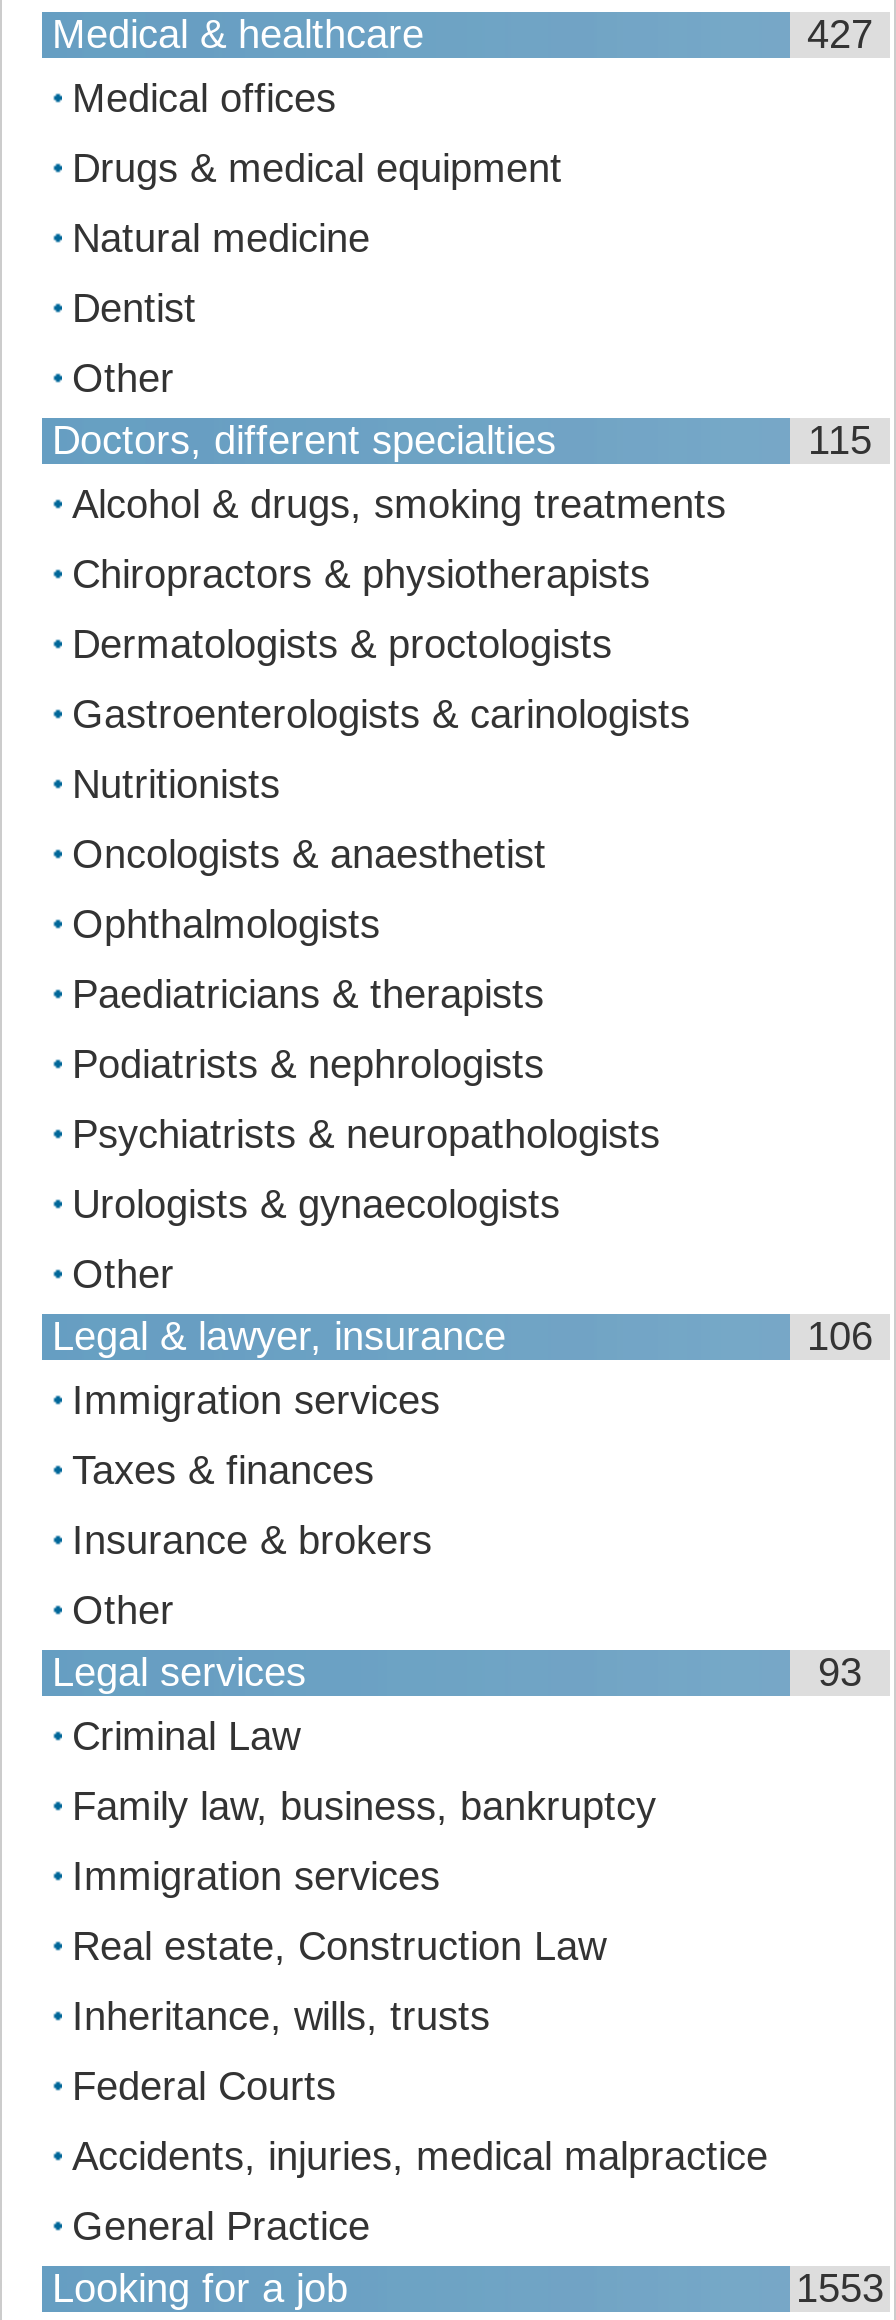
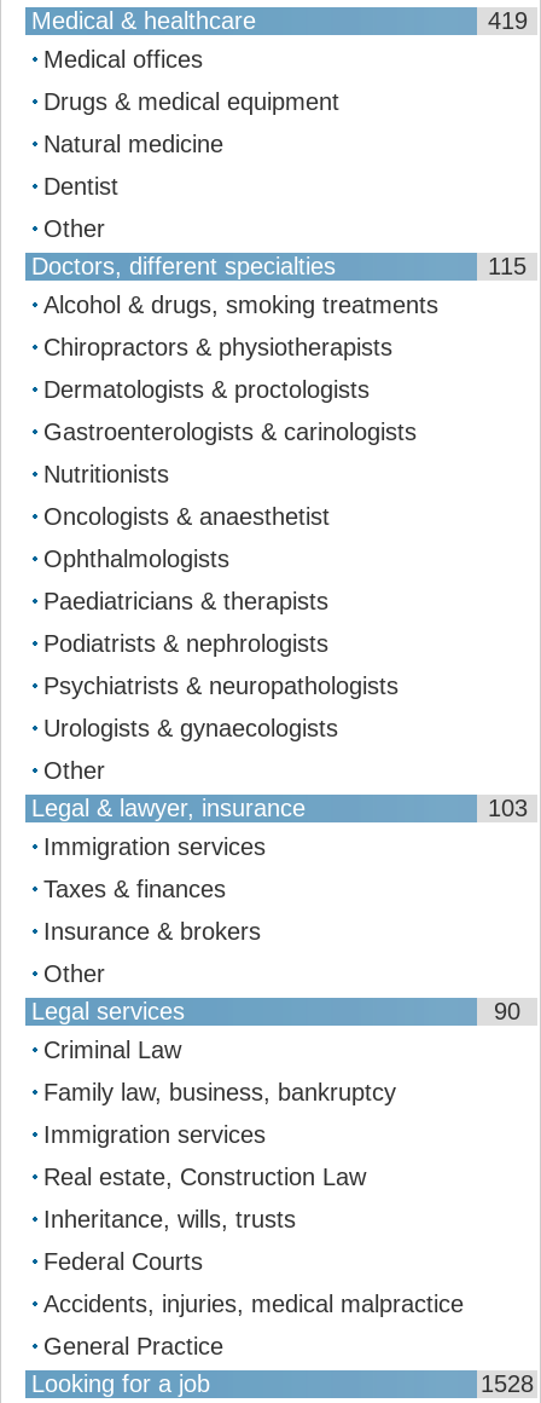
- 427
+ 419

- 106
+ 103

- 93
+ 90

- 1553
+ 1528
